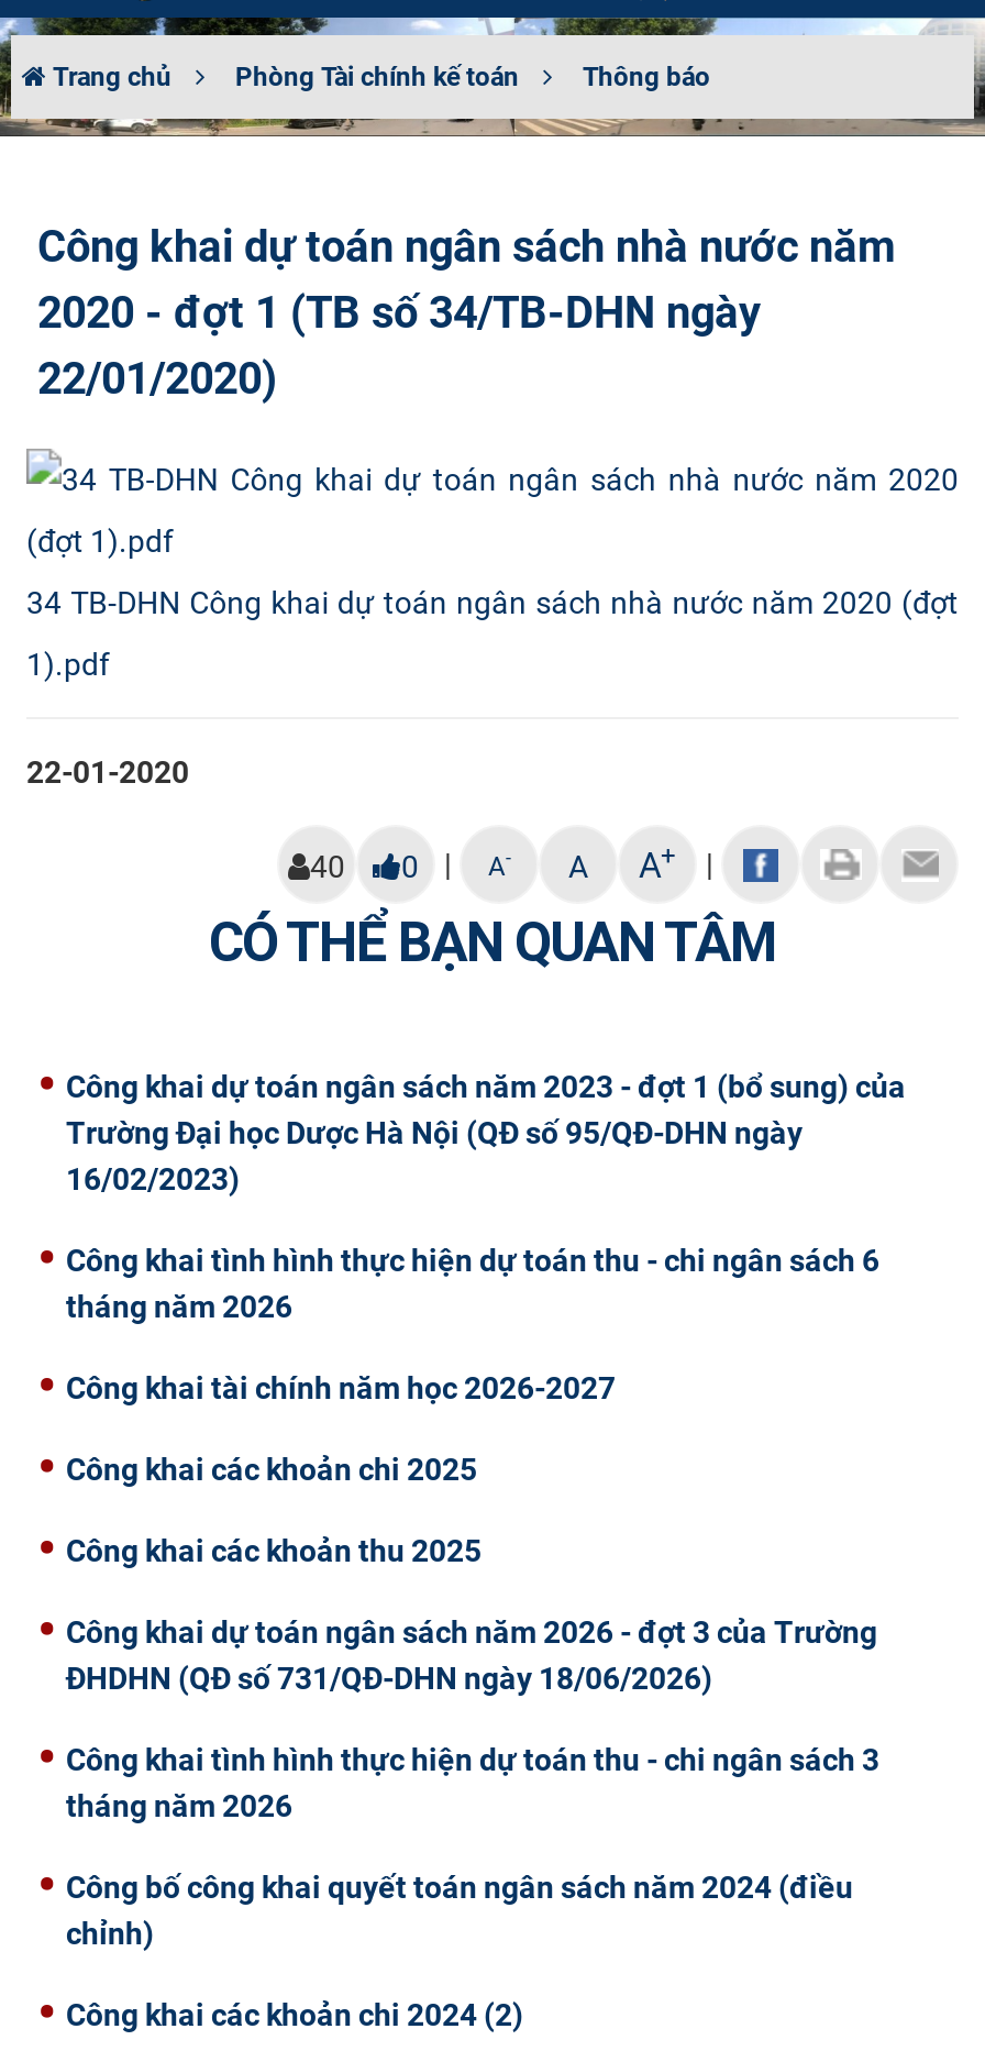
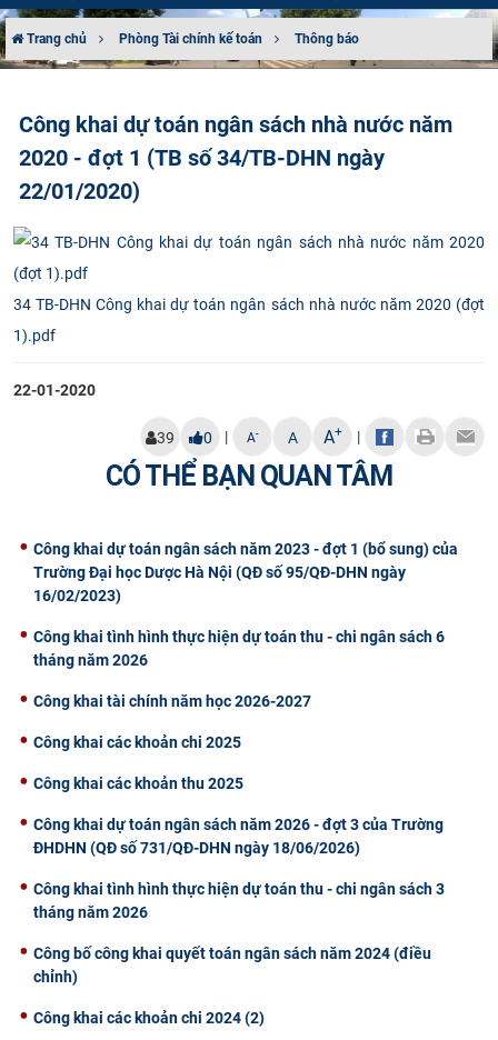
- 40
+ 39
